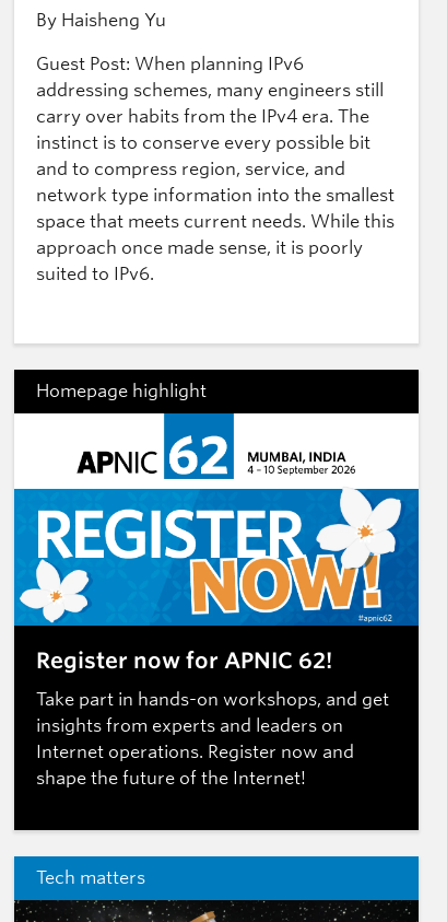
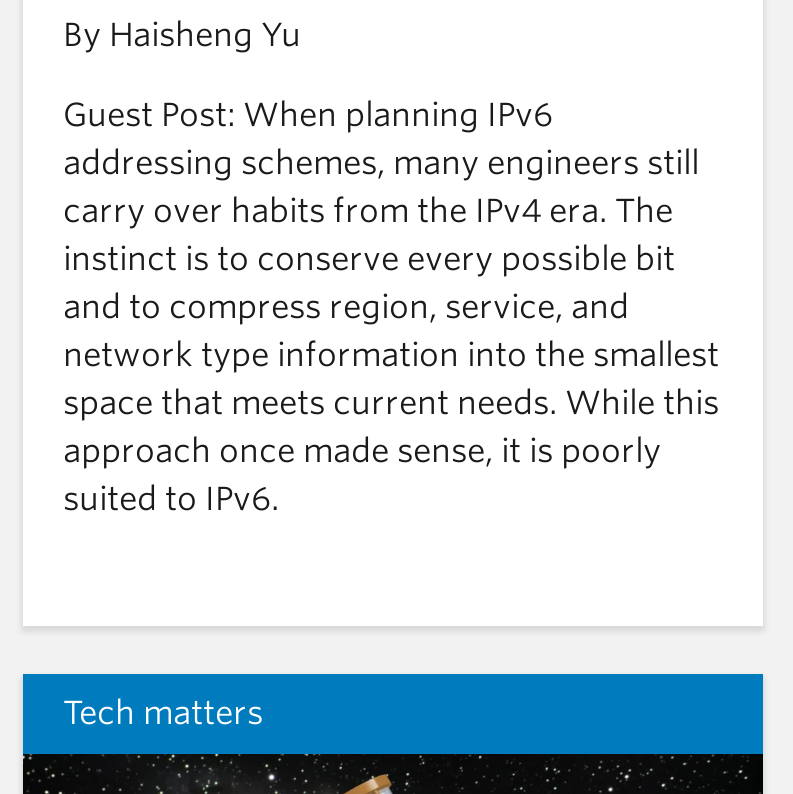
- [image]
- Homepage highlight

- [image]
- Register now for APNIC 62!
- Take part in hands-on workshops, and get
- insights from experts and leaders on
- Internet operations. Register now and
- shape the future of the Internet!
